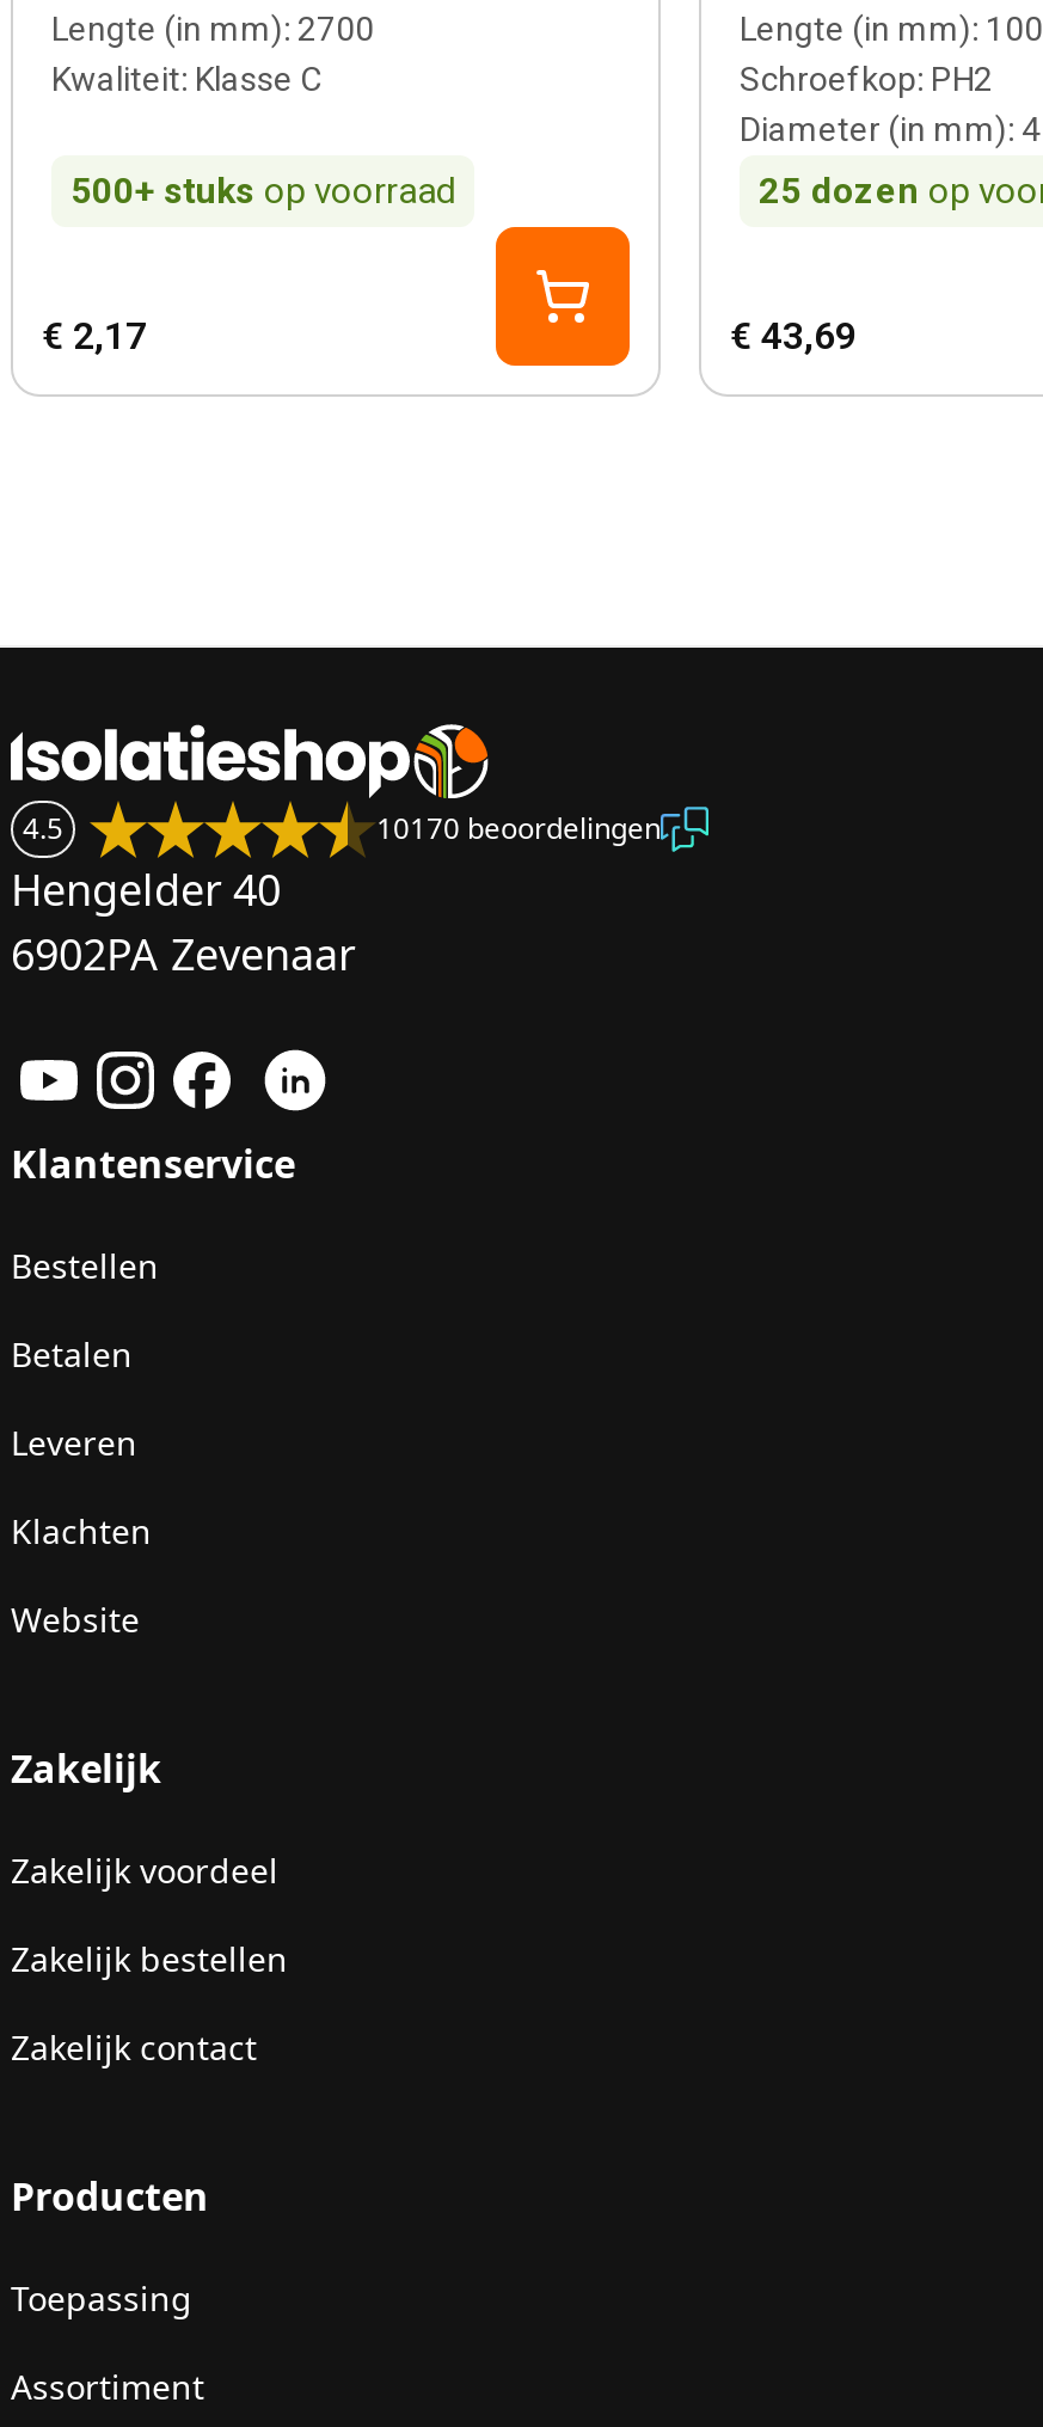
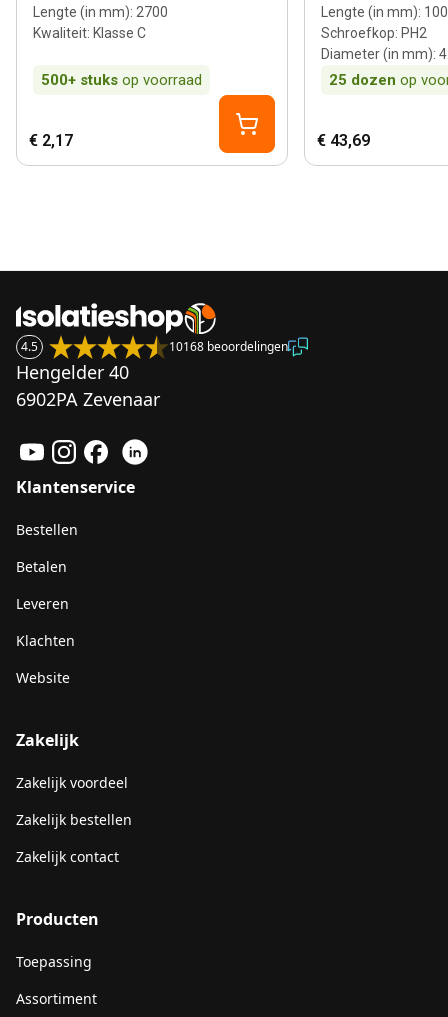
- 10170 beoordelingen
+ 10168 beoordelingen
